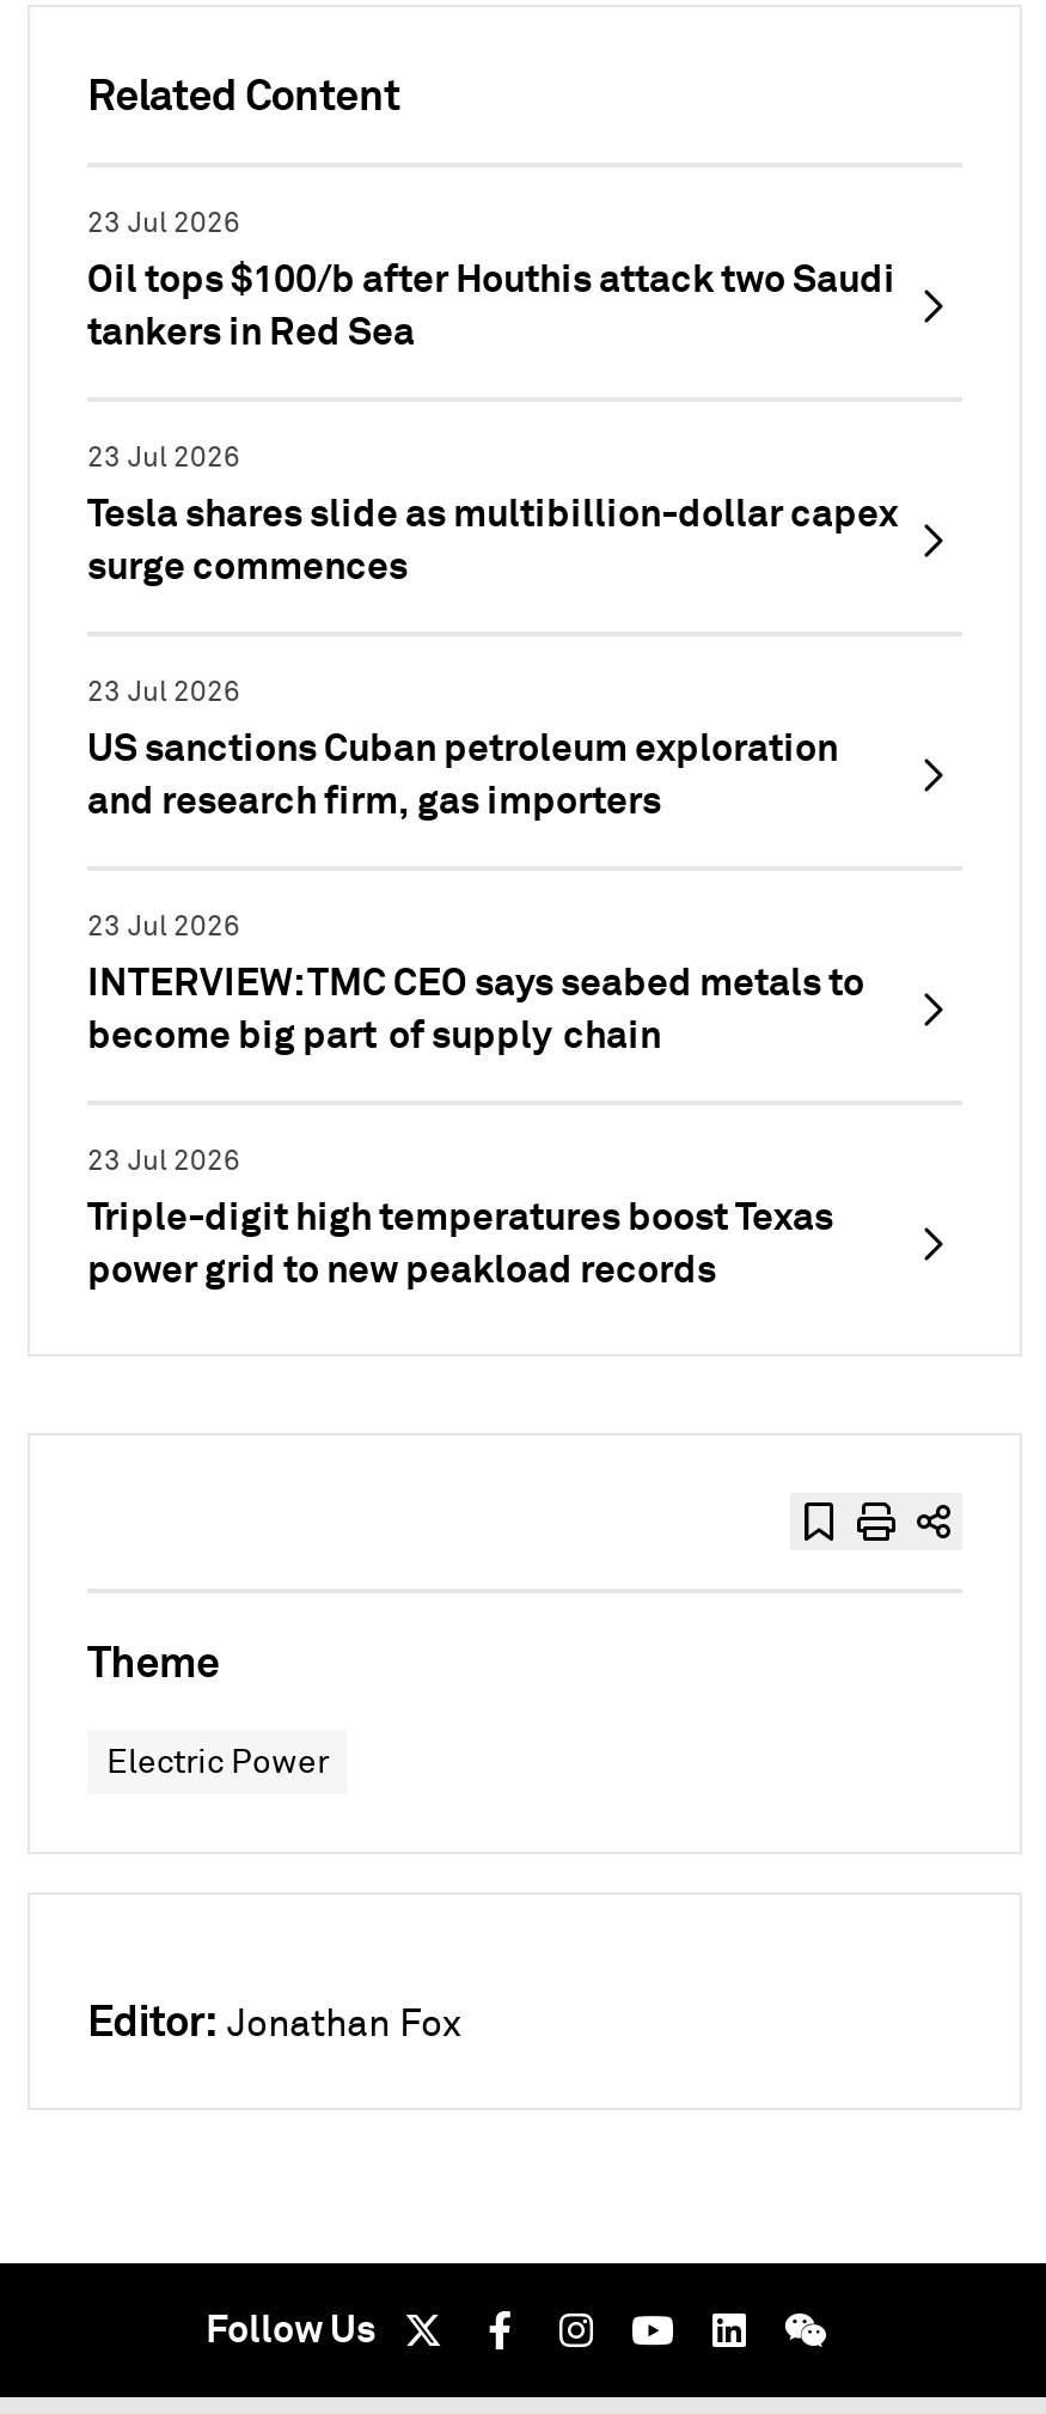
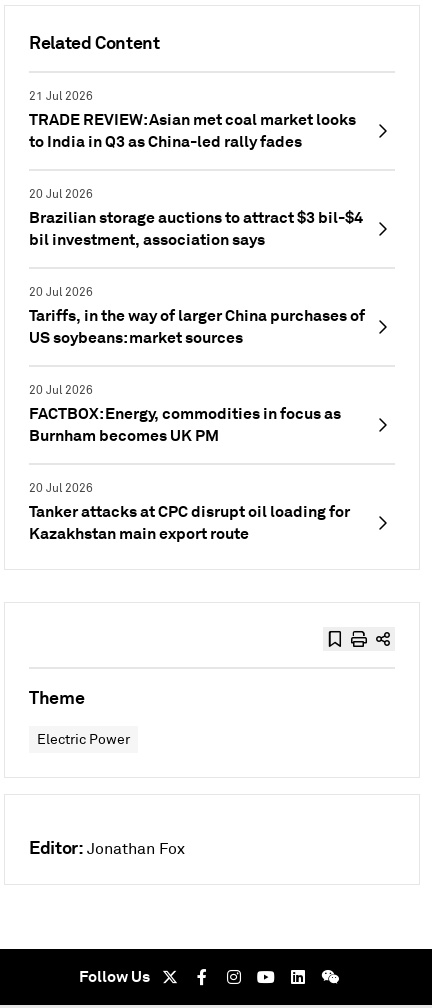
- 23 Jul 2026
- Oil tops $100/b after Houthis attack two Saudi
- tankers in Red Sea
+ 21 Jul 2026
+ TRADE REVIEW: Asian met coal market looks
+ to India in Q3 as China-led rally fades

- 23 Jul 2026
- Tesla shares slide as multibillion-dollar capex
- surge commences
+ 20 Jul 2026
+ Brazilian storage auctions to attract $3 bil-$4
+ bil investment, association says

- 23 Jul 2026
- US sanctions Cuban petroleum exploration
- and research firm, gas importers
+ 20 Jul 2026
+ Tariffs, in the way of larger China purchases of
+ US soybeans: market sources

- 23 Jul 2026
- INTERVIEW: TMC CEO says seabed metals to
- become big part of supply chain
+ 20 Jul 2026
+ FACTBOX: Energy, commodities in focus as
+ Burnham becomes UK PM

- 23 Jul 2026
- Triple-digit high temperatures boost Texas
- power grid to new peakload records
+ 20 Jul 2026
+ Tanker attacks at CPC disrupt oil loading for
+ Kazakhstan main export route
